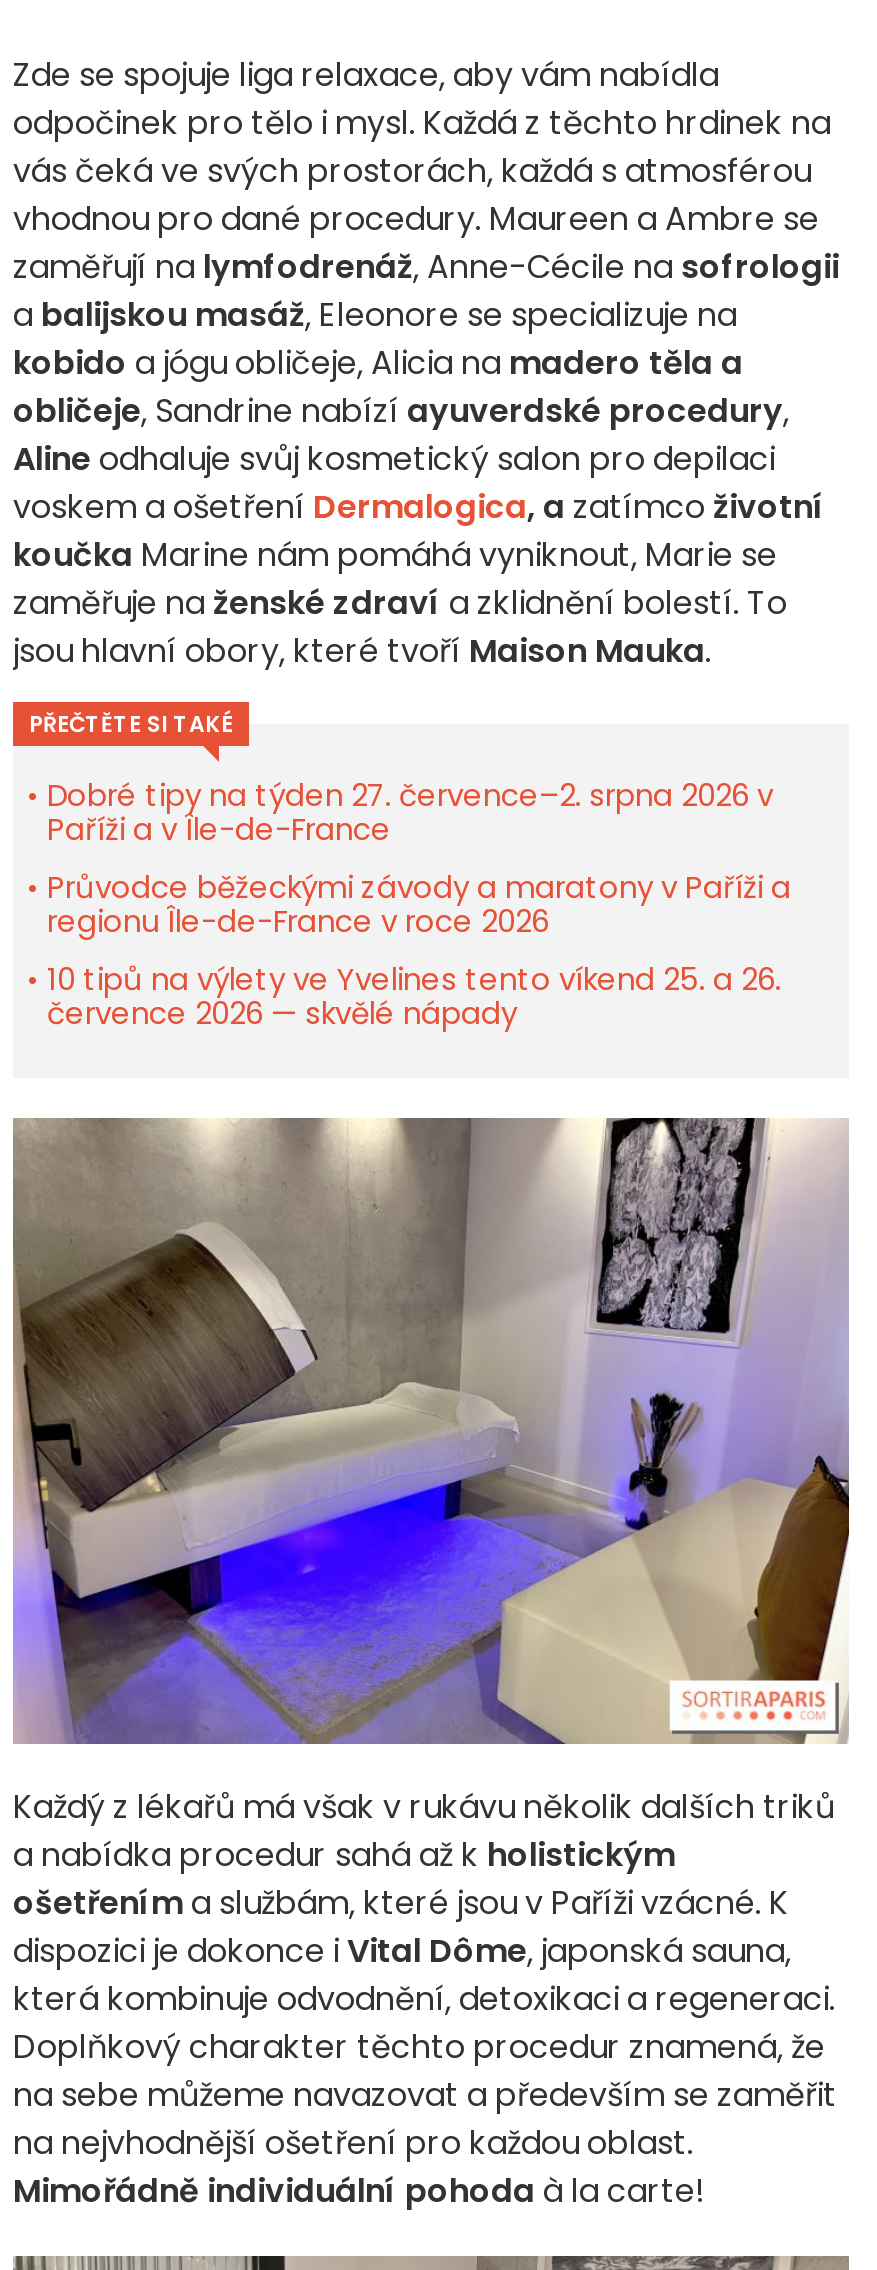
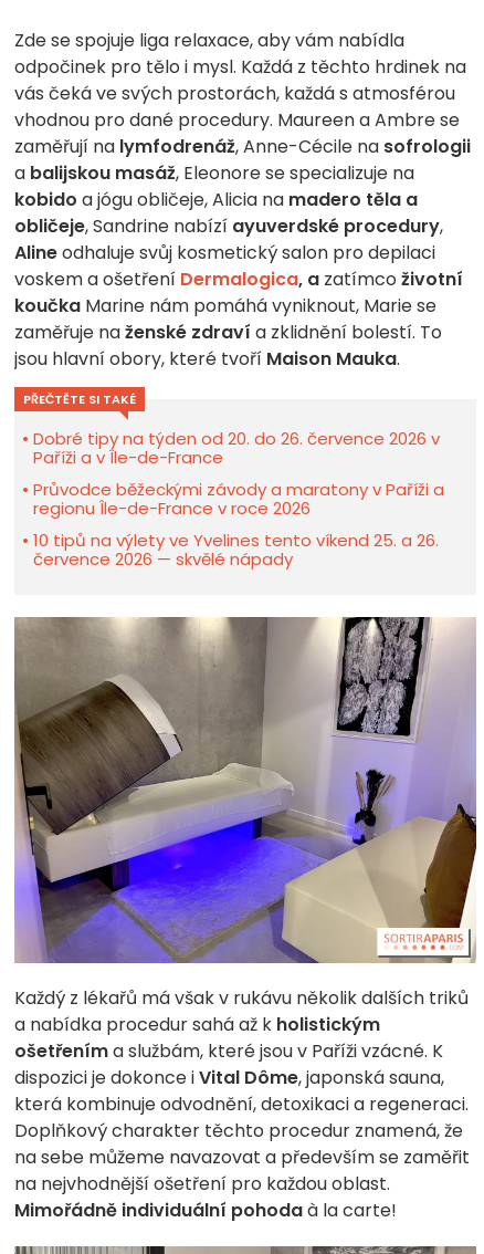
- Dobré tipy na týden 27. července–2. srpna 2026 v
+ Dobré tipy na týden od 20. do 26. července 2026 v
